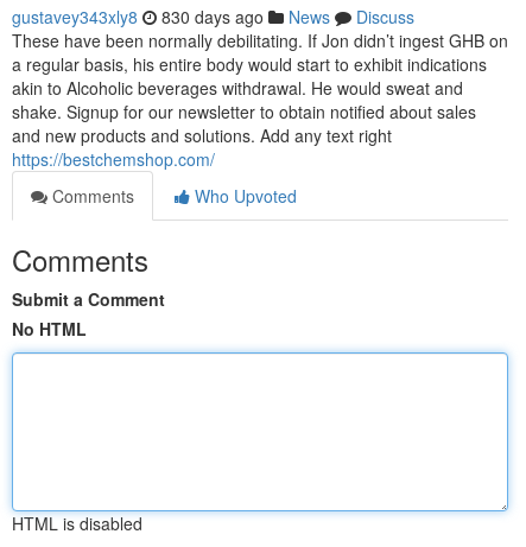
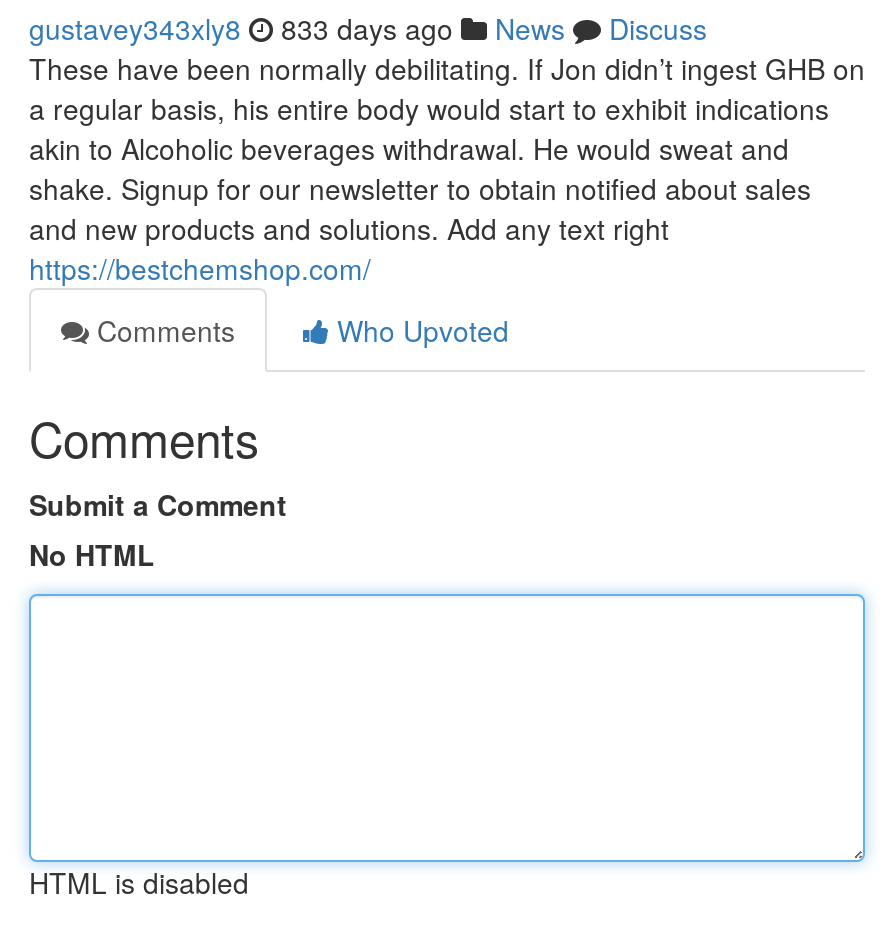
- gustavey343xly8 830 days ago News Discuss
+ gustavey343xly8 833 days ago News Discuss
